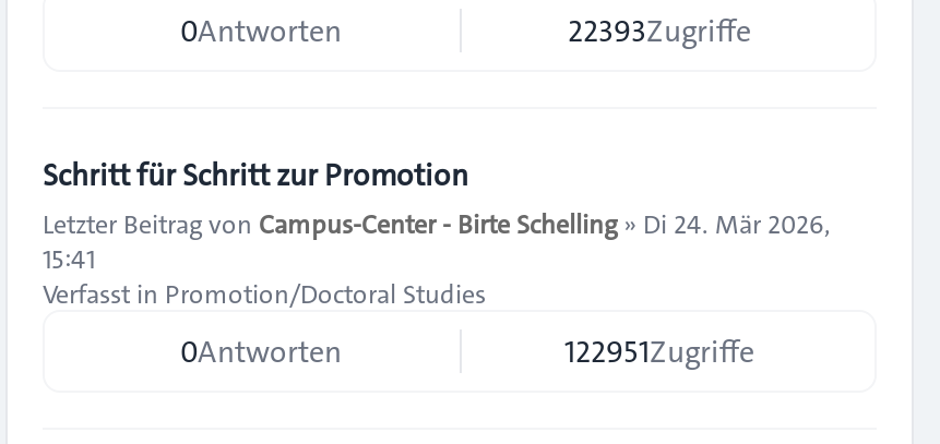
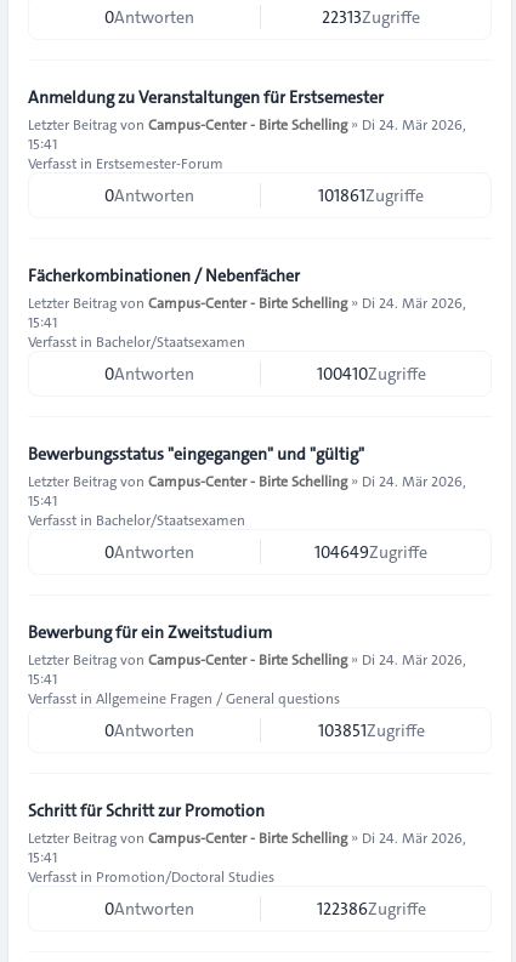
- 22393Zugriffe
+ 22313Zugriffe
+ Anmeldung zu Veranstaltungen für Erstsemester
+ Letzter Beitrag von Campus-Center - Birte Schelling» Di 24. Mär 2026,
+ 15:41
+ Verfasst in Erstsemester-Forum
+ 0Antworten
+ 101861Zugriffe
+ Fächerkombinationen / Nebenfächer
+ Letzter Beitrag von Campus-Center - Birte Schelling» Di 24. Mär 2026,
+ 15:41
+ Verfasst in Bachelor/Staatsexamen
+ 0Antworten
+ 100410Zugriffe
+ Bewerbungsstatus "eingegangen" und "gültig"
+ Letzter Beitrag von Campus-Center - Birte Schelling» Di 24. Mär 2026,
+ 15:41
+ Verfasst in Bachelor/Staatsexamen
+ 0Antworten
+ 104649Zugriffe
+ Bewerbung für ein Zweitstudium
+ Letzter Beitrag von Campus-Center - Birte Schelling» Di 24. Mär 2026,
+ 15:41
+ Verfasst in Allgemeine Fragen / General questions
+ 0Antworten
+ 103851Zugriffe

- 122951Zugriffe
+ 122386Zugriffe
